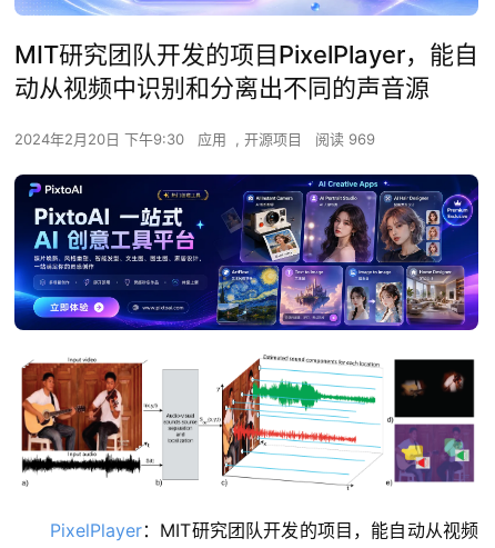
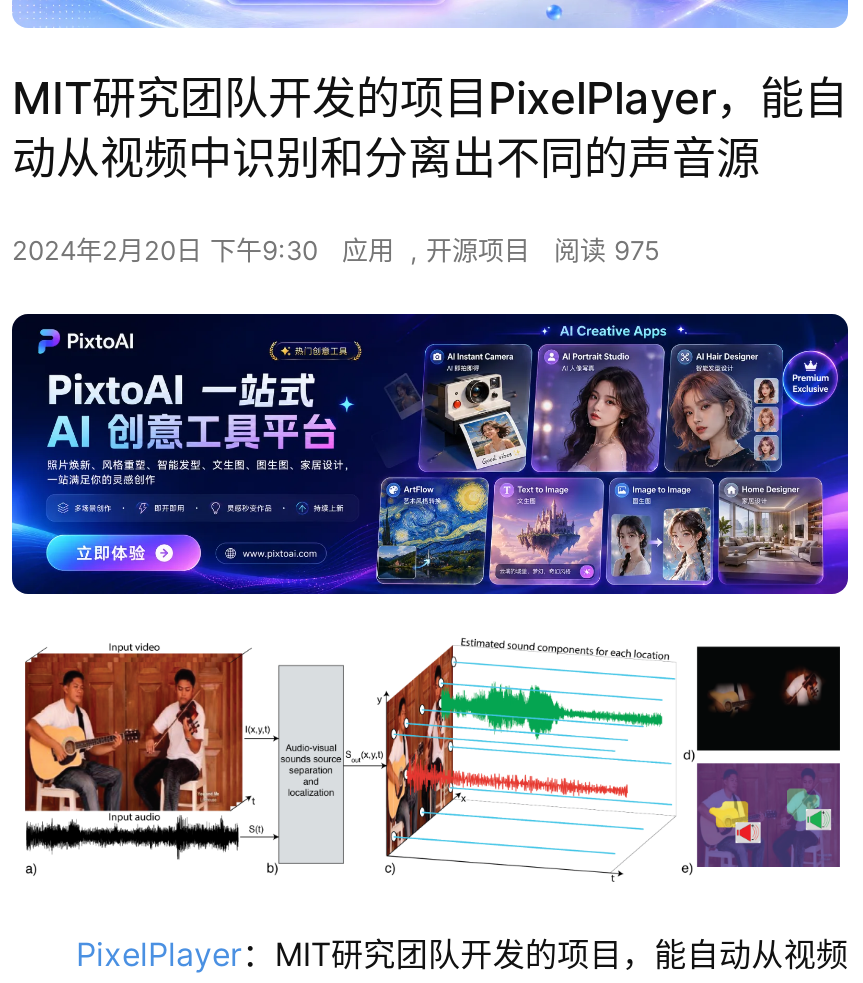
- 2024年2月20日 下午9:30 应用 ,开源项目 阅读 969
+ 2024年2月20日 下午9:30 应用 ,开源项目 阅读 975
